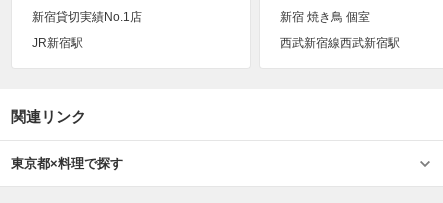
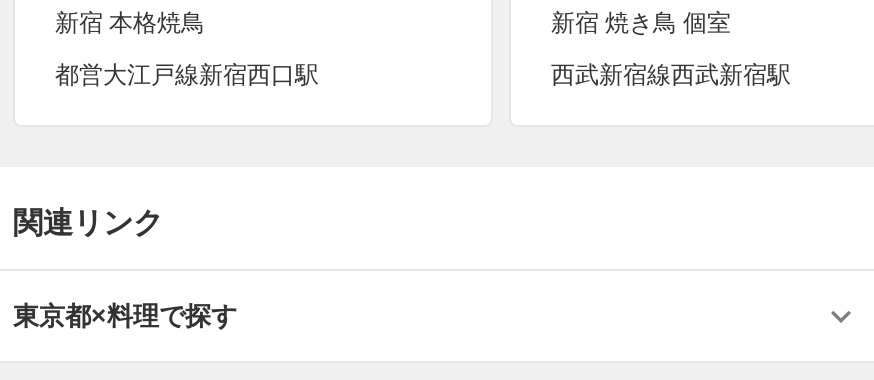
- 新宿貸切実績No.1店
+ 新宿 本格焼鳥

- JR新宿駅
+ 都営大江戸線新宿西口駅
